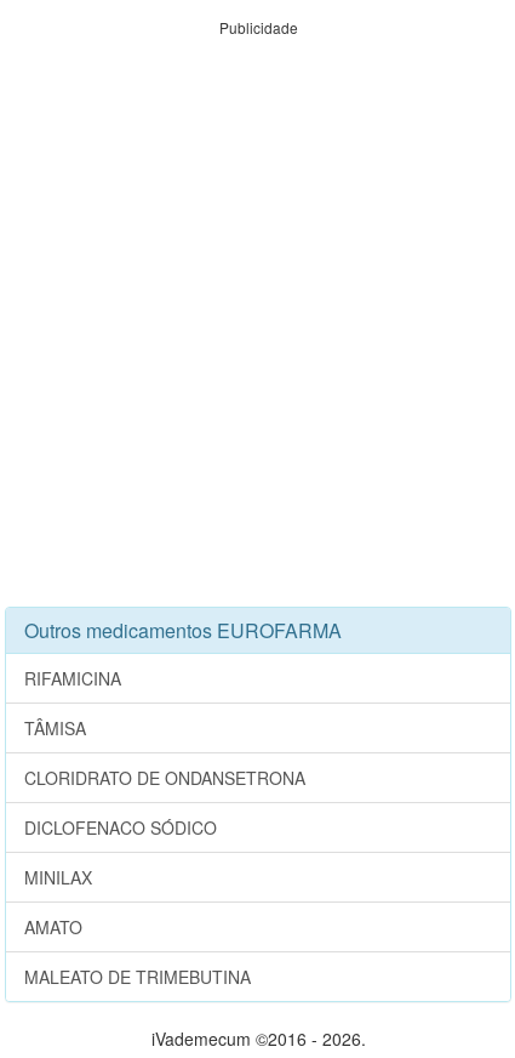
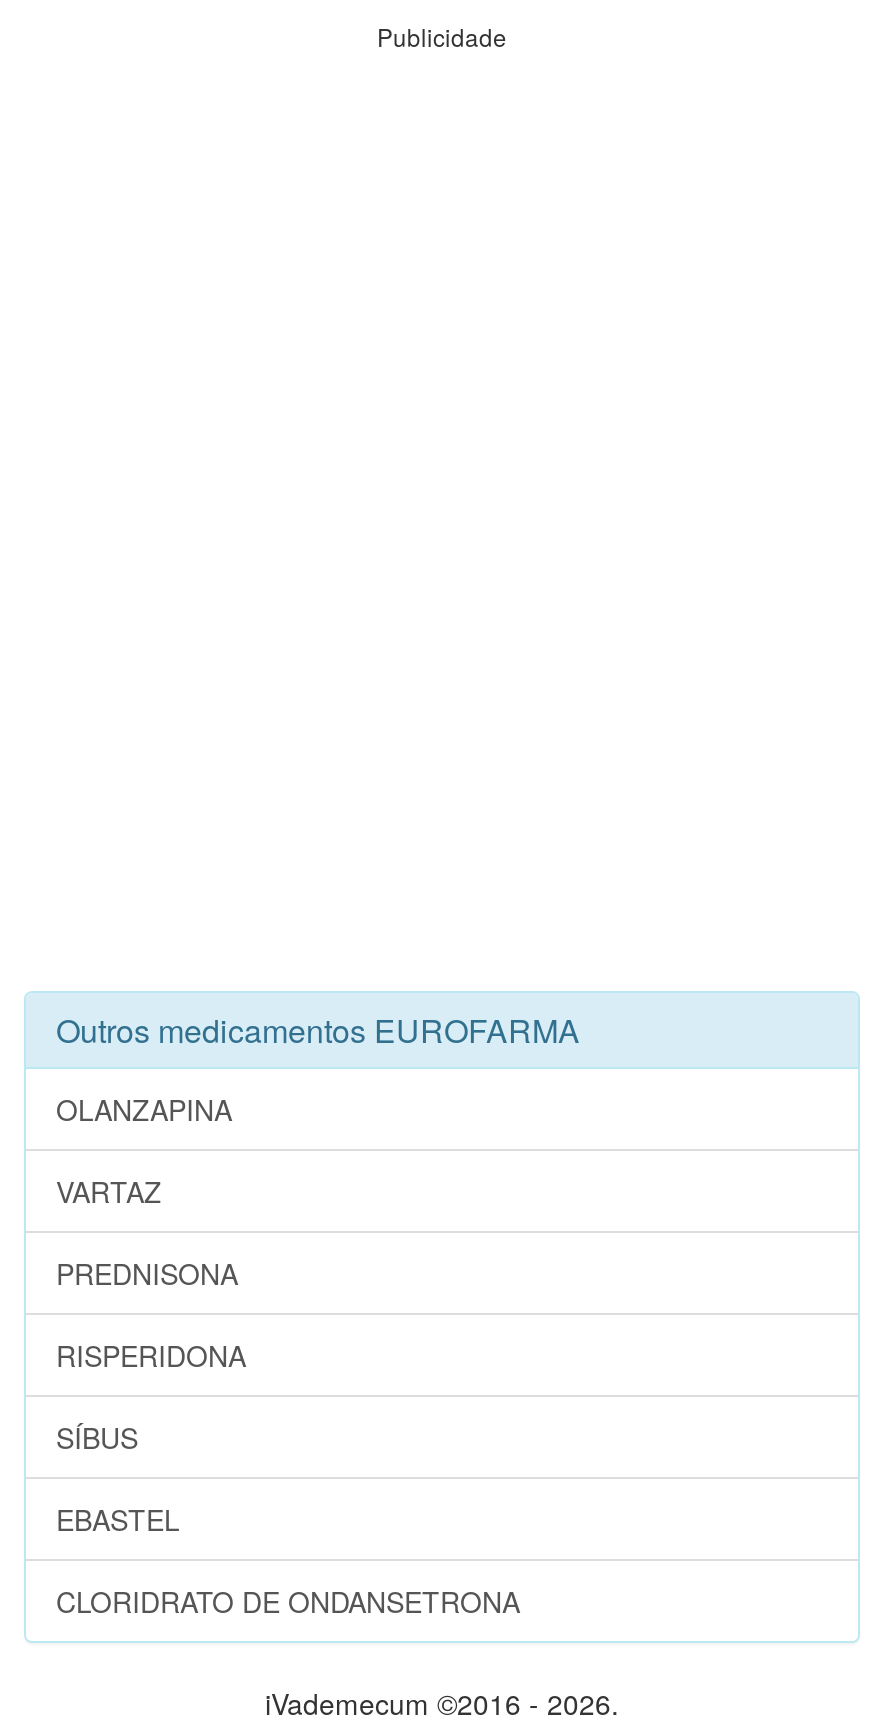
- RIFAMICINA
- TÂMISA
+ OLANZAPINA
+ VARTAZ
+ PREDNISONA
+ RISPERIDONA
+ SÍBUS
+ EBASTEL

moved down: CLORIDRATO DE ONDANSETRONA

- DICLOFENACO SÓDICO
- MINILAX
- AMATO
- MALEATO DE TRIMEBUTINA
